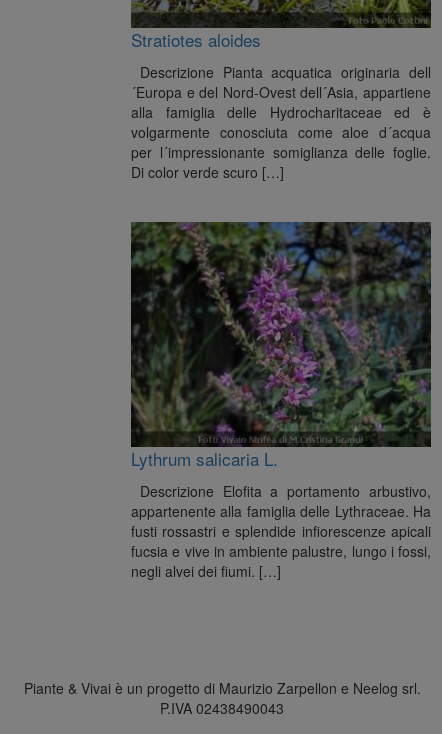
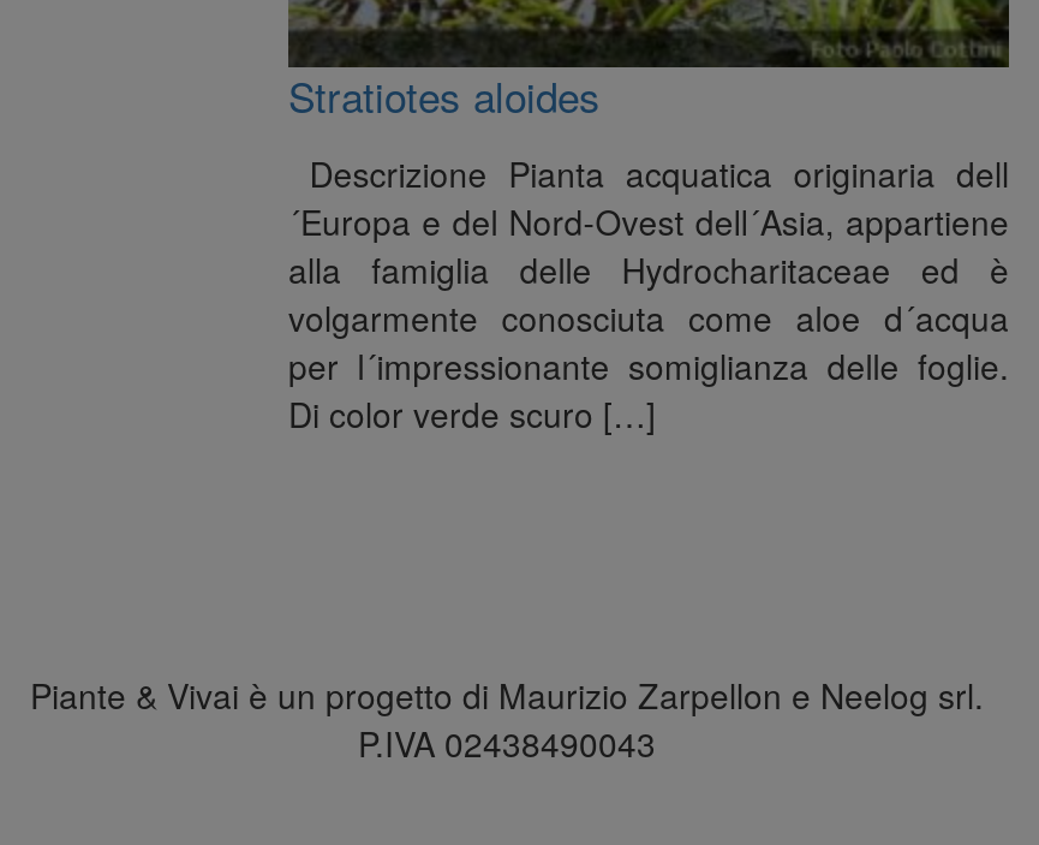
- [image]
- Lythrum salicaria L.
- Descrizione Elofita a portamento arbustivo,
- appartenente alla famiglia delle Lythraceae. Ha
- fusti rossastri e splendide infiorescenze apicali
- fucsia e vive in ambiente palustre, lungo i fossi,
- negli alvei dei fiumi. […]
